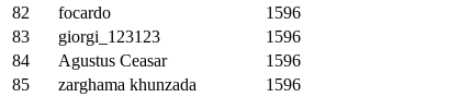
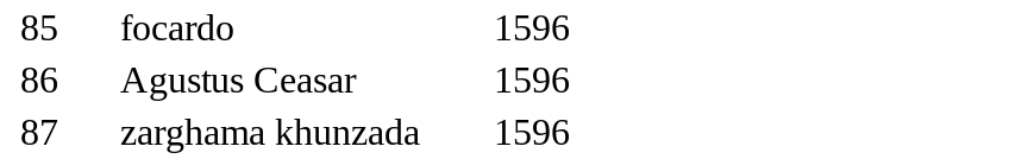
- 82 focardo
+ 85 focardo

- 83
- giorgi_123123
- 1596
- 84
+ 86

- 85
+ 87
